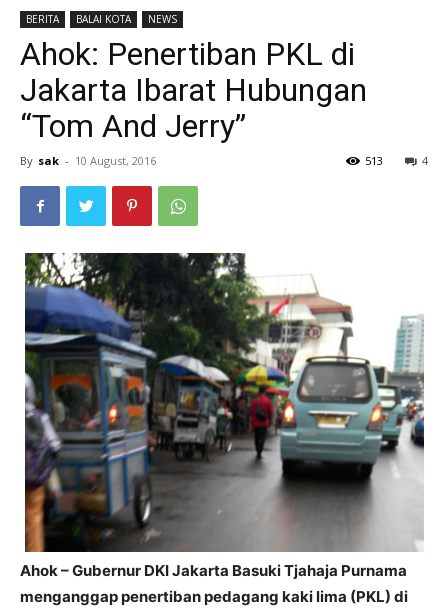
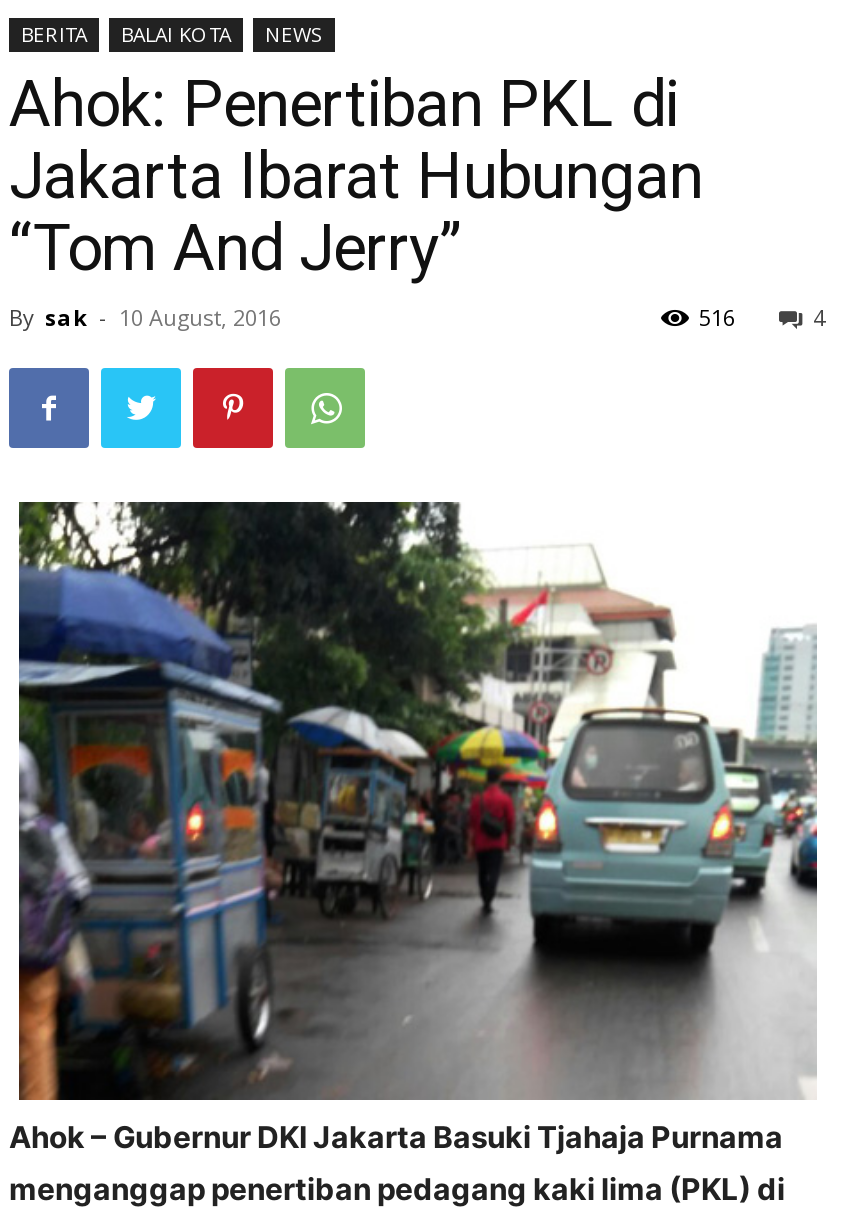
- 513
+ 516
